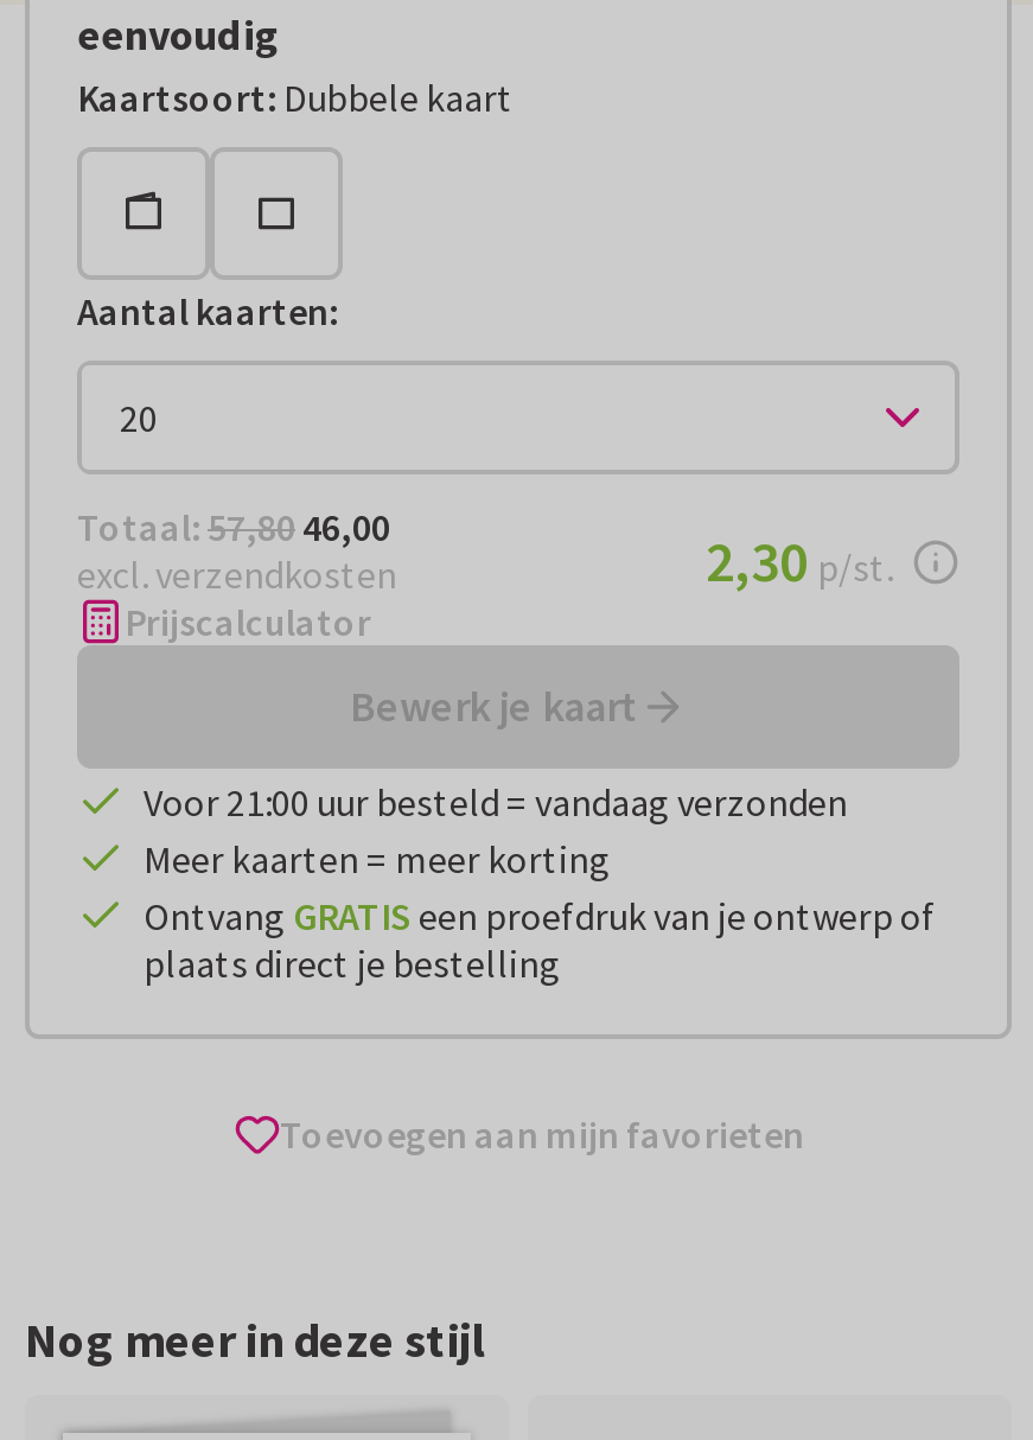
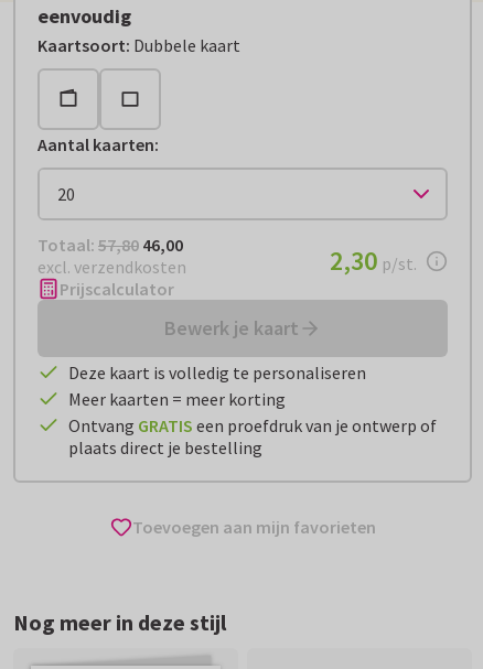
- Voor 21:00 uur besteld = vandaag verzonden
+ Deze kaart is volledig te personaliseren
